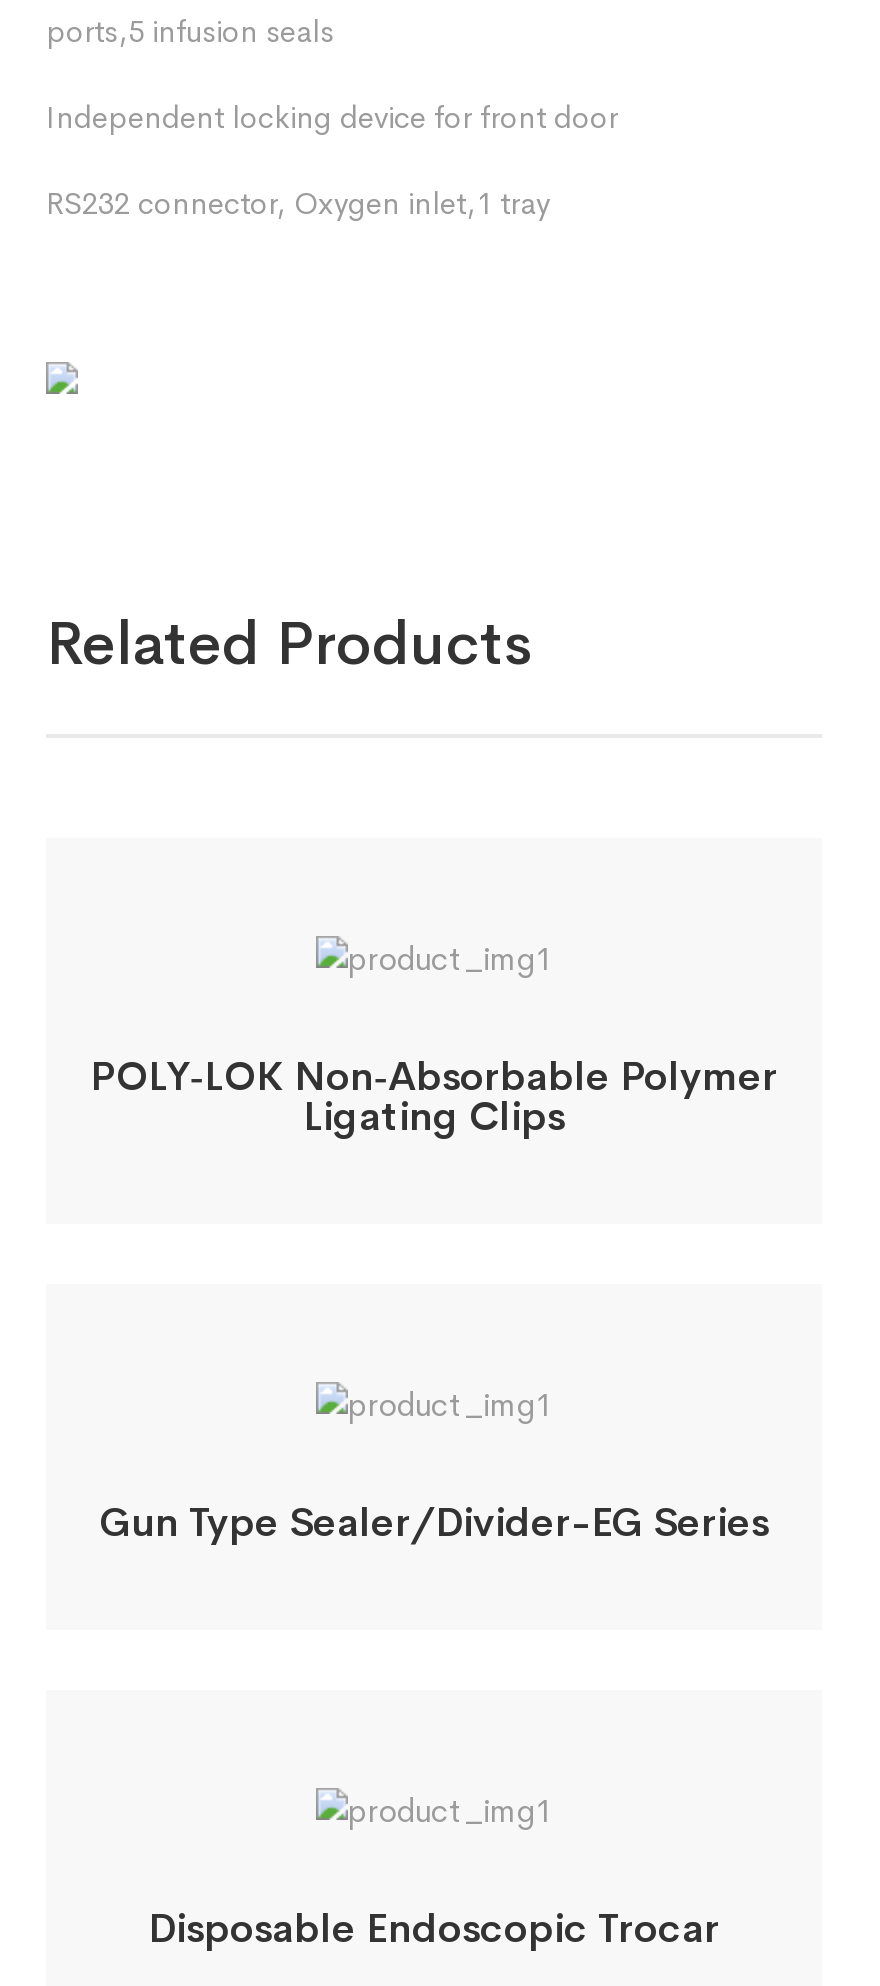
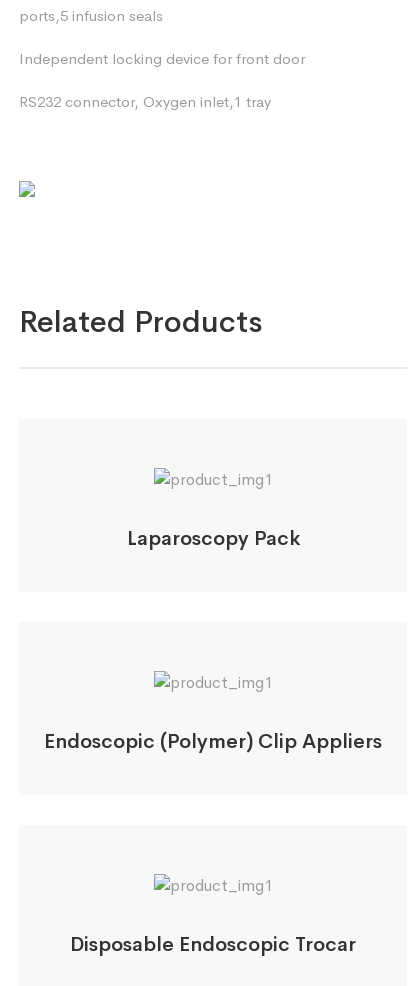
- POLY‑LOK Non‑Absorbable Polymer
- Ligating Clips
+ Laparoscopy Pack

- Gun Type Sealer/Divider-EG Series
+ Endoscopic (Polymer) Clip Appliers
